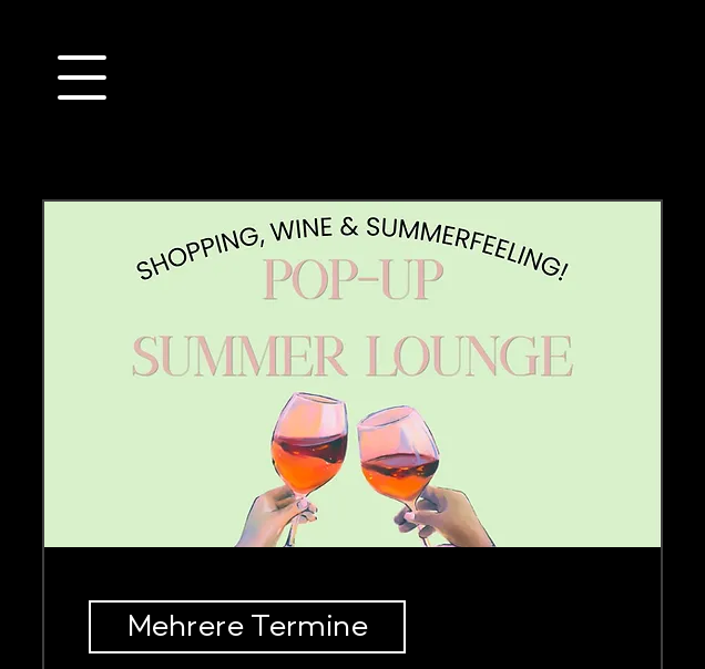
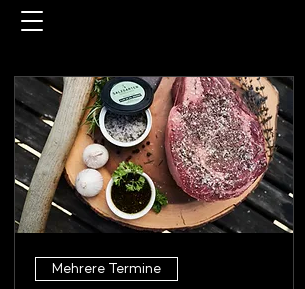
- [image]
+ [image]
